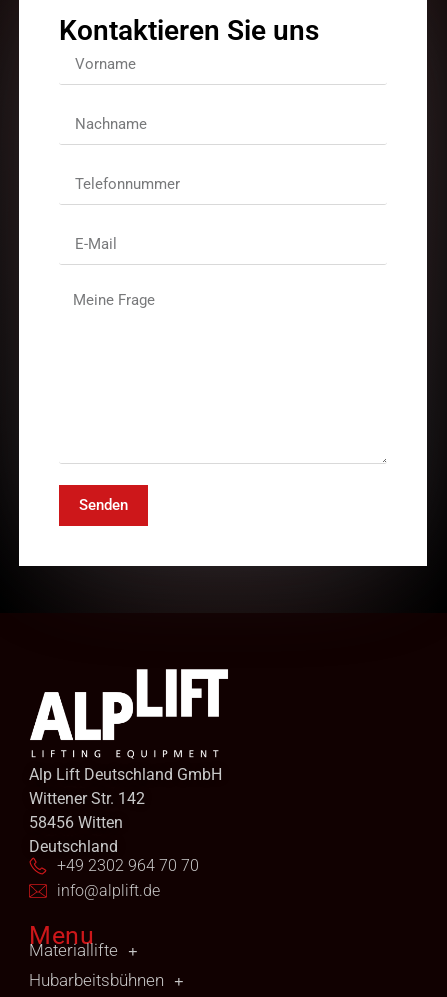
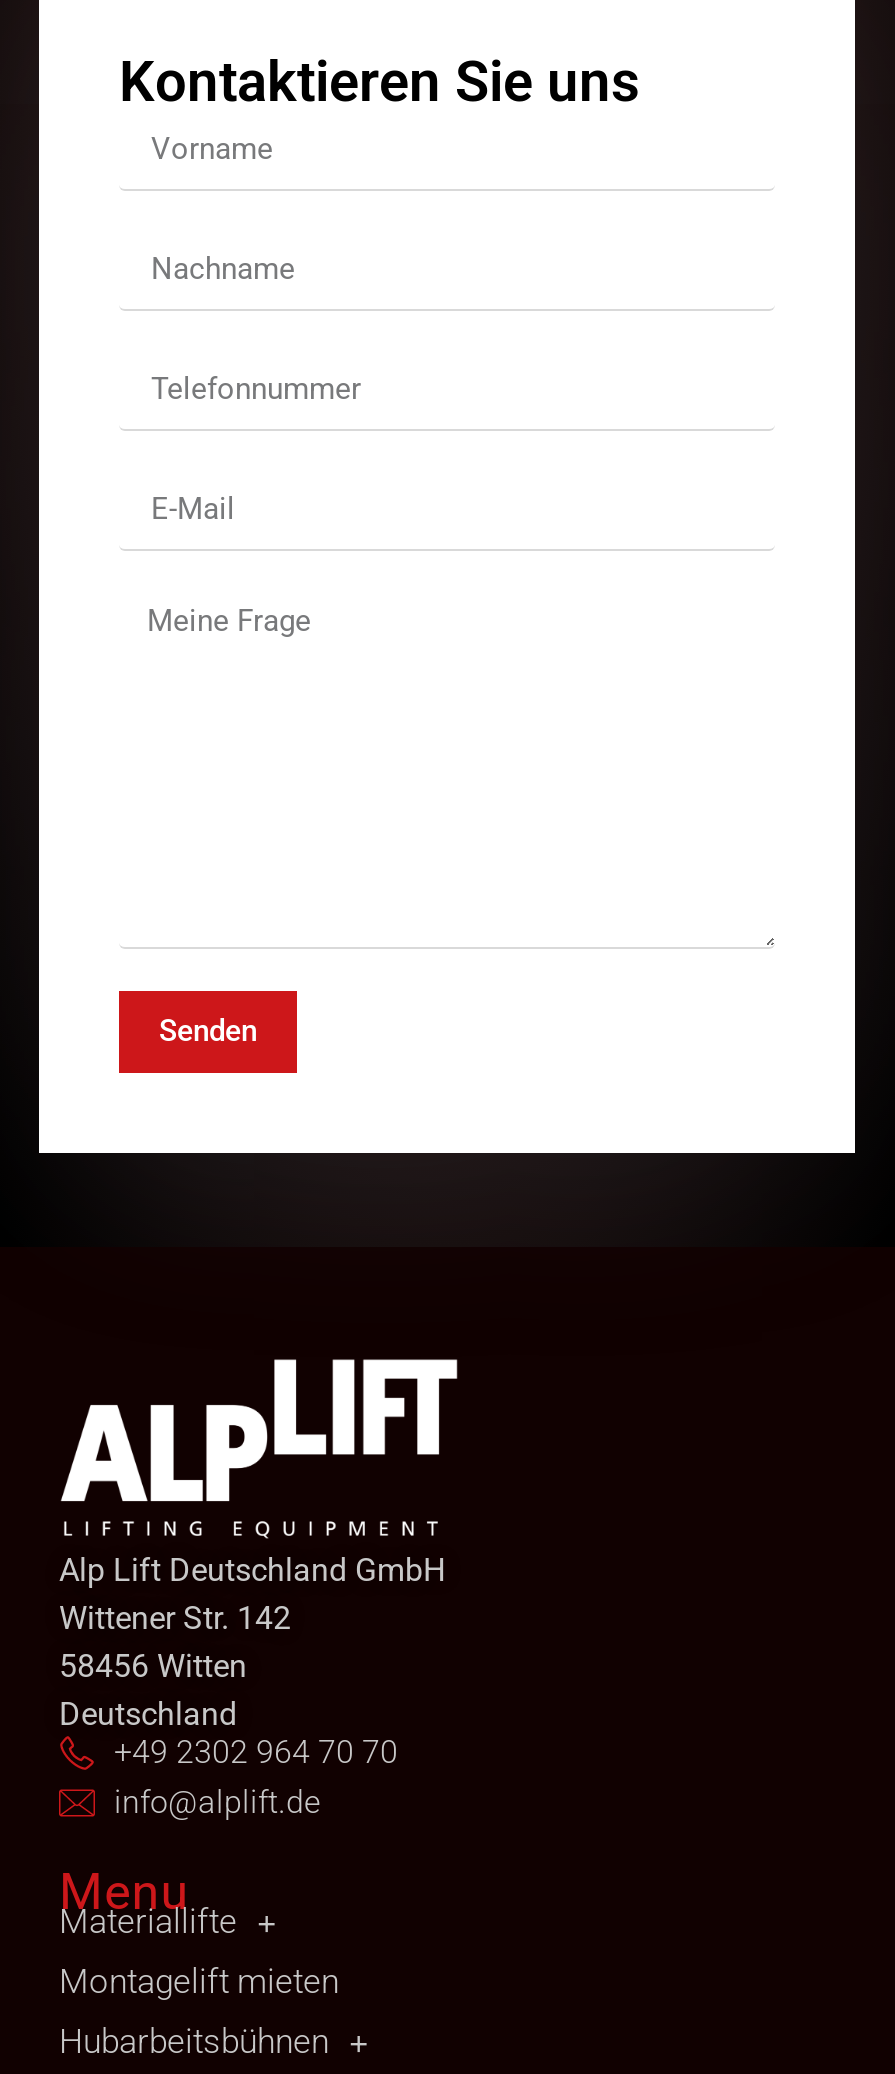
+ Montagelift mieten
